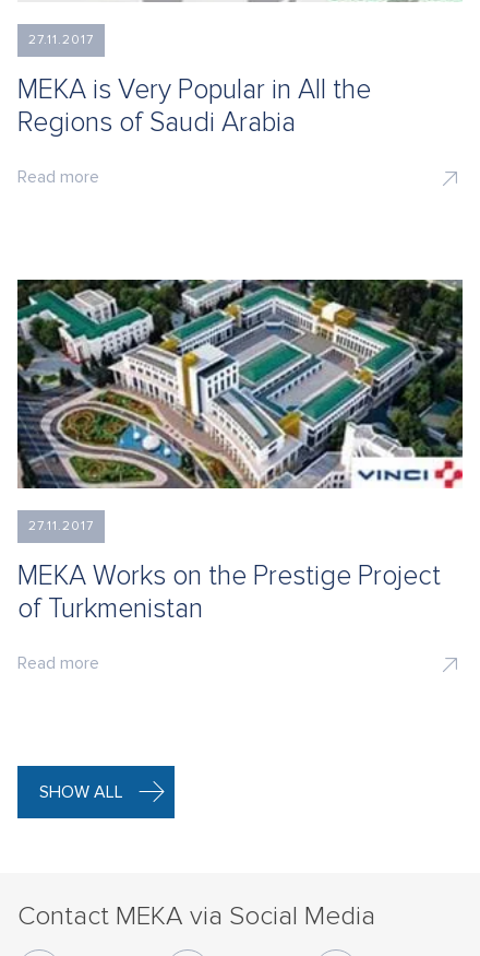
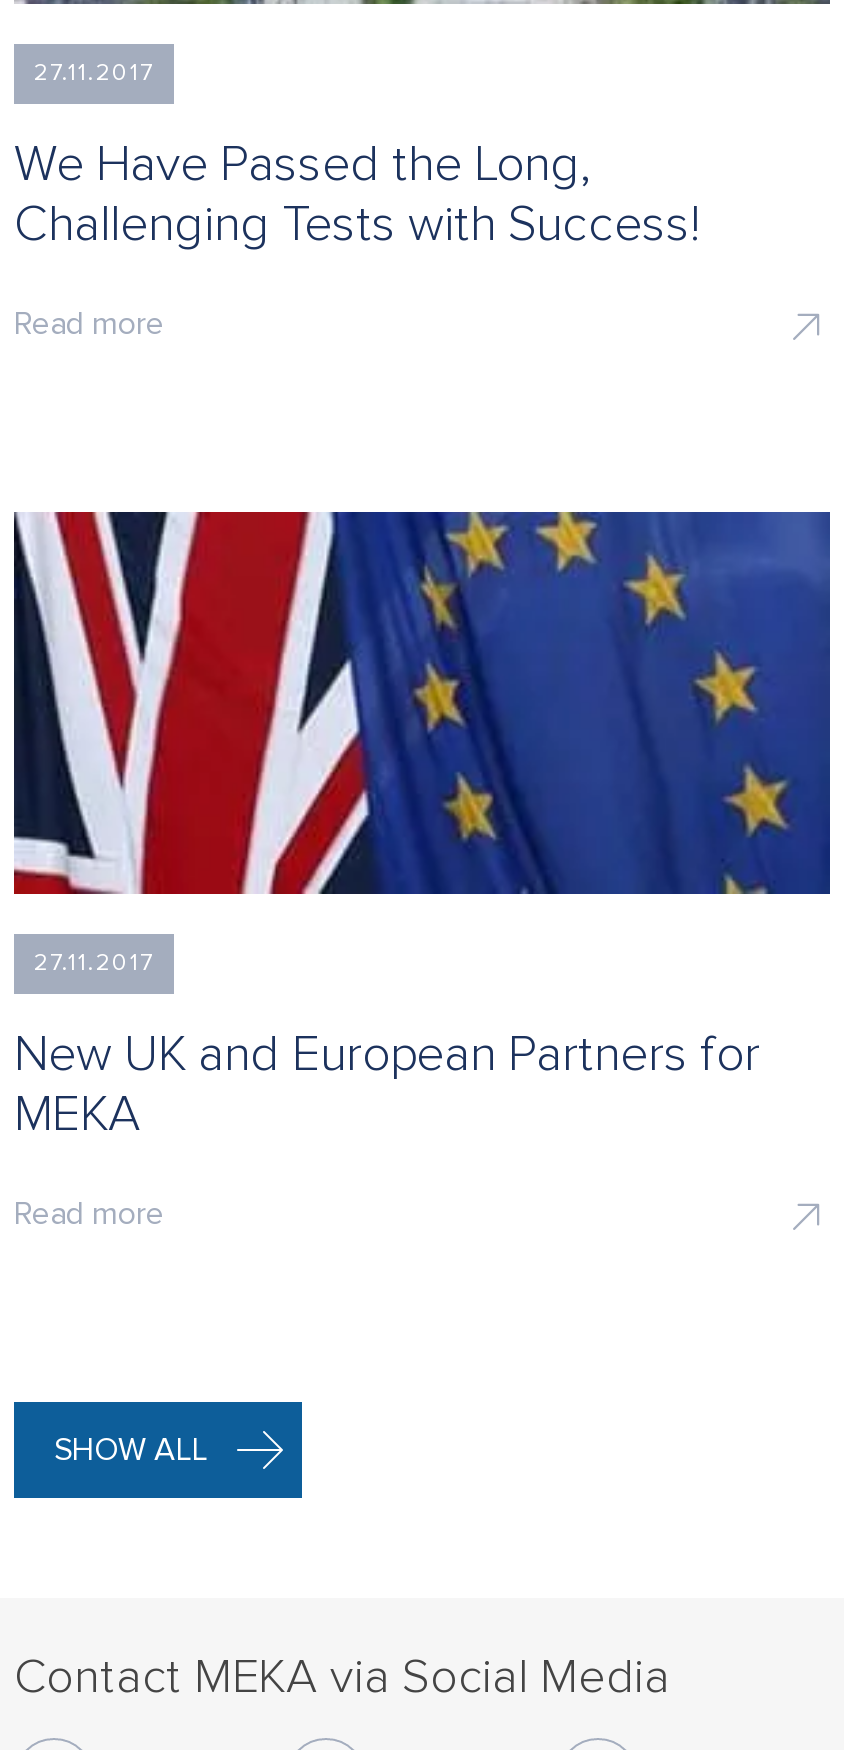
- MEKA is Very Popular in All the
- Regions of Saudi Arabia
+ We Have Passed the Long,
+ Challenging Tests with Success!

- [image]
+ [image]

- MEKA Works on the Prestige Project
- of Turkmenistan
+ New UK and European Partners for
+ MEKA
